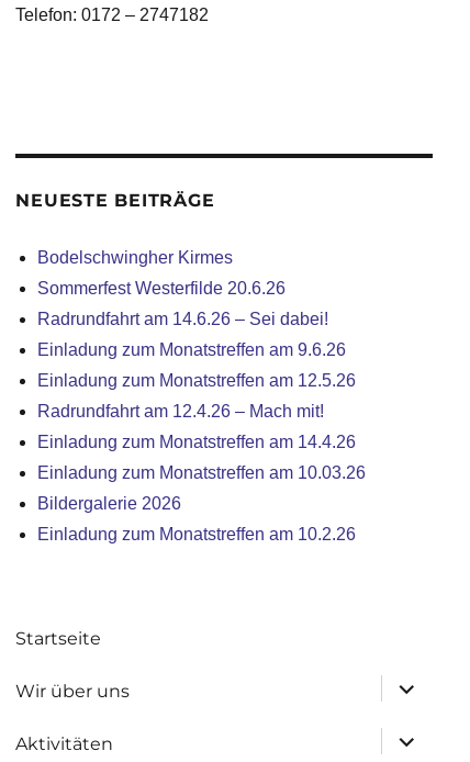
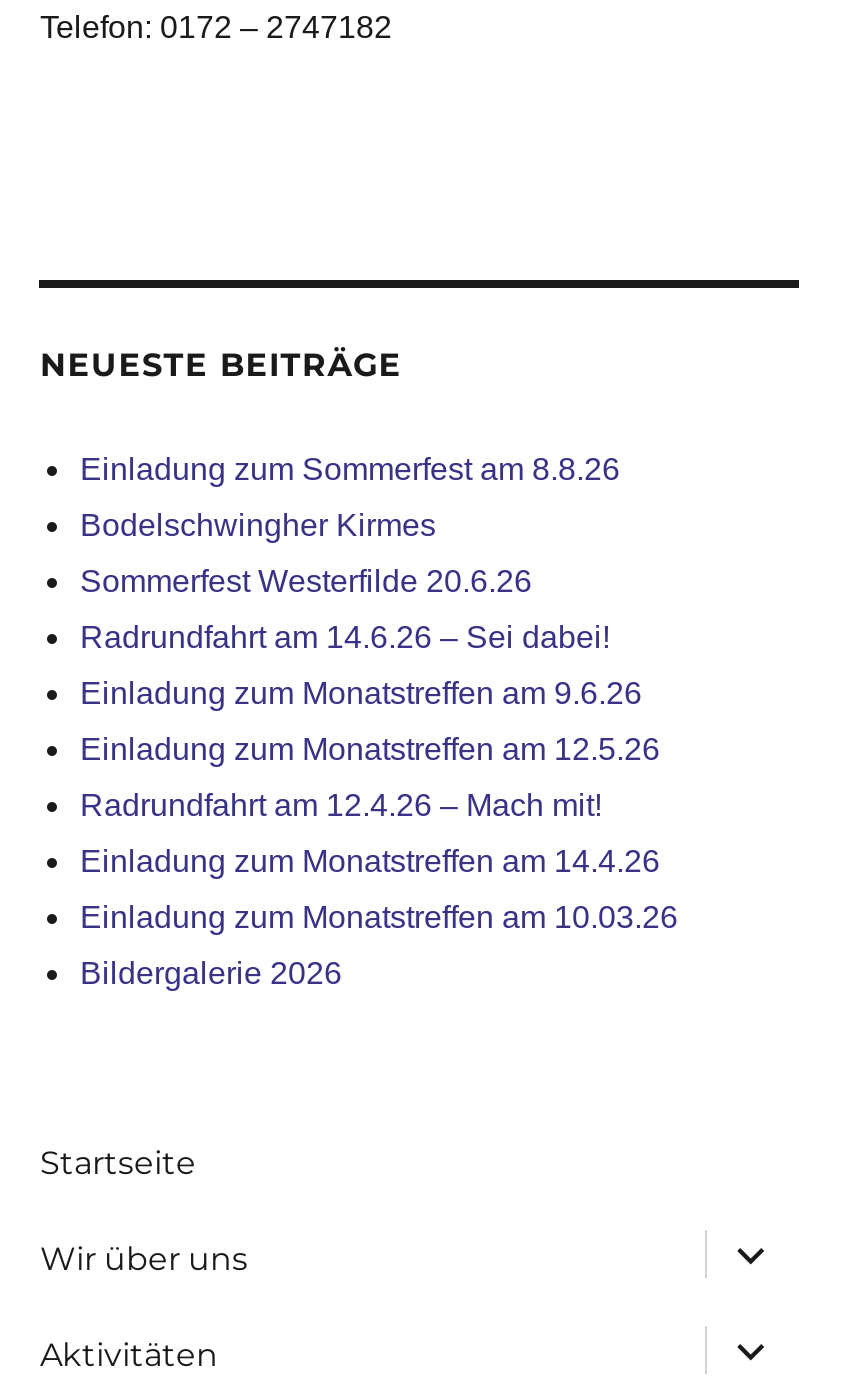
+ Einladung zum Sommerfest am 8.8.26

moved down: Bodelschwingher Kirmes | Sommerfest Westerfilde 20.6.26 | Radrundfahrt am 14.6.26 – Sei dabei! | ... | Einladung zum Monatstreffen am 10.03.26 | Bildergalerie 2026

- Einladung zum Monatstreffen am 10.2.26
